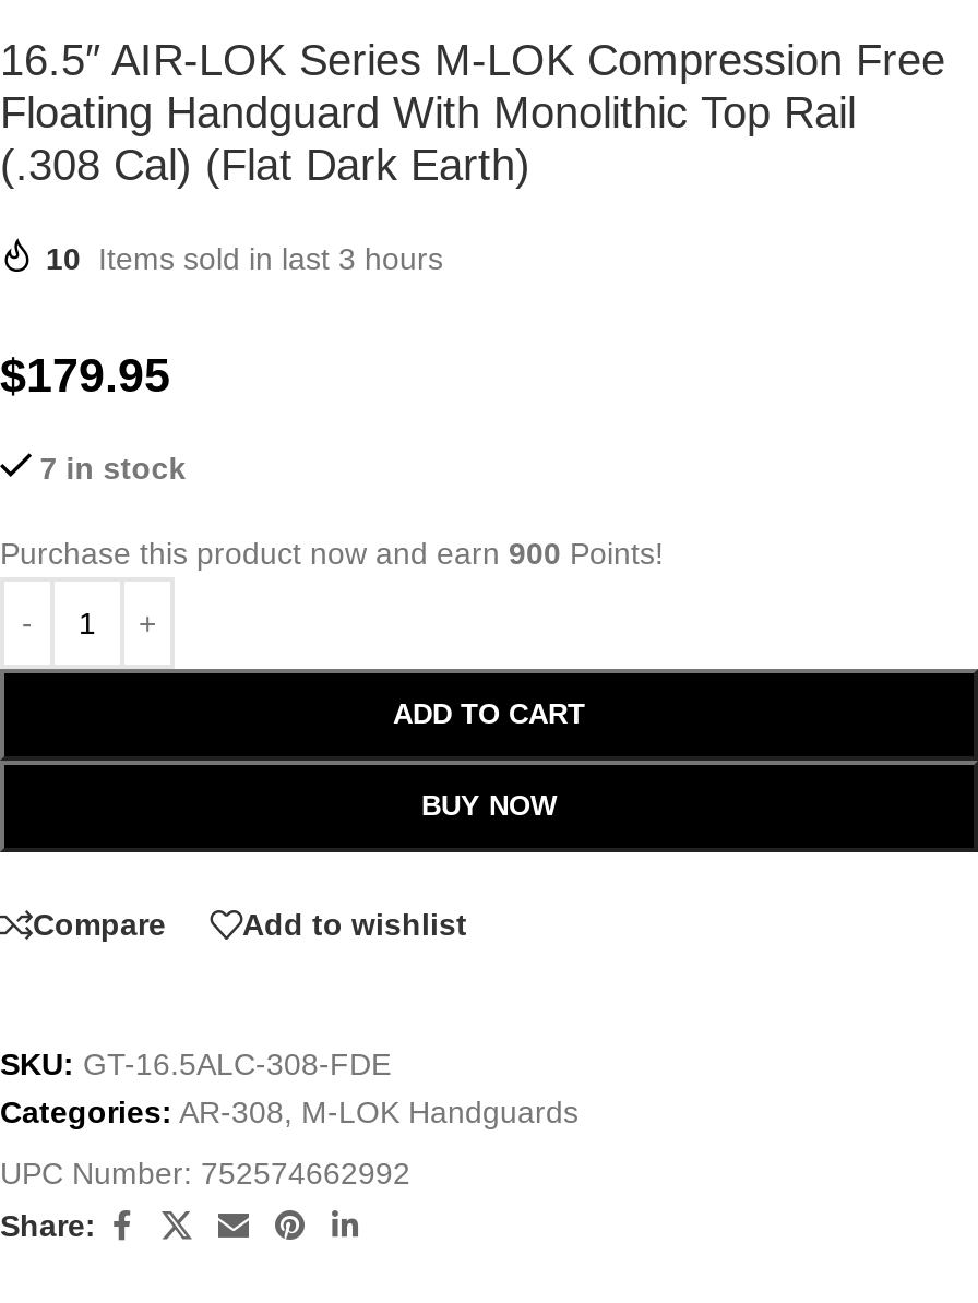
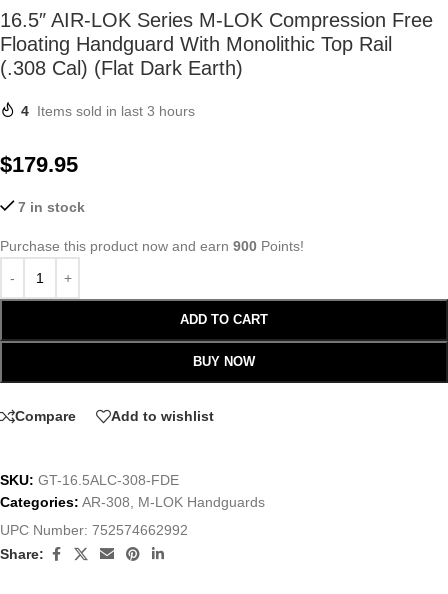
- 10 Items sold in last 3 hours
+ 4 Items sold in last 3 hours
